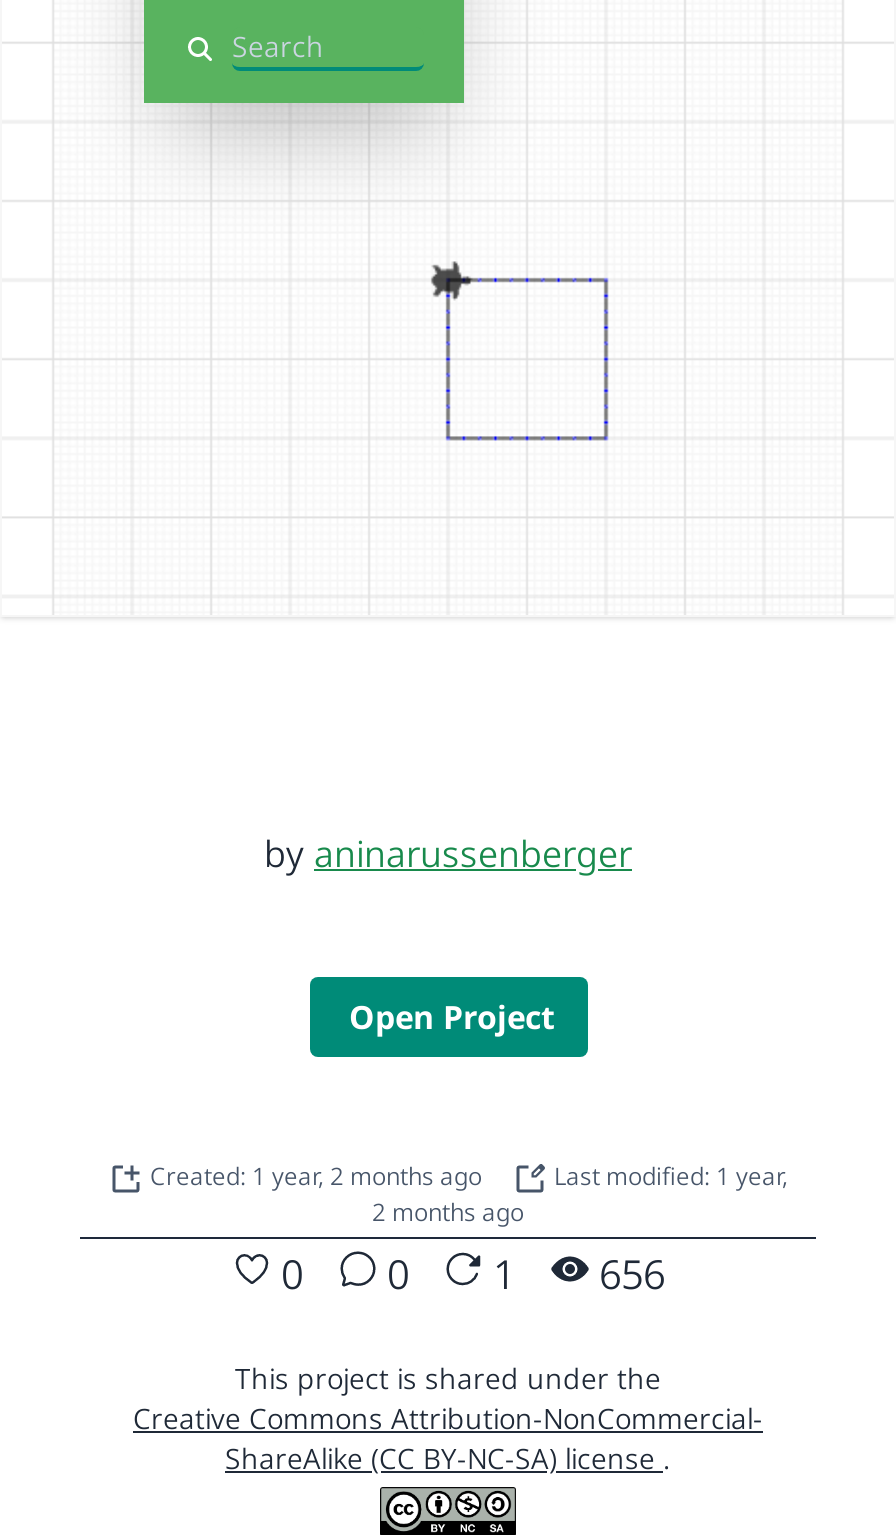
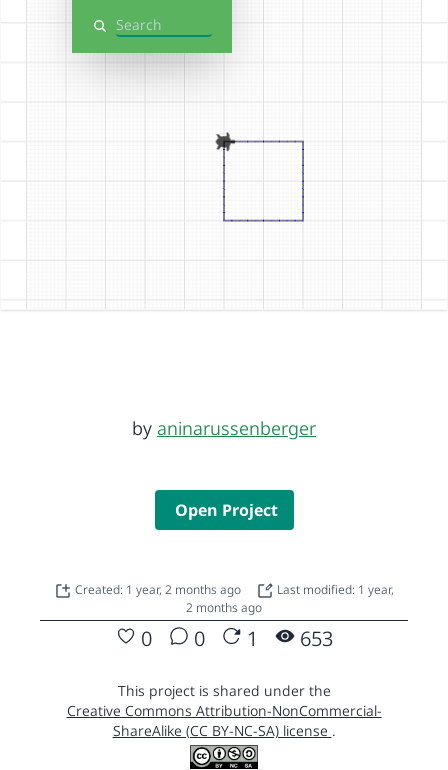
- 0 0 1 656
+ 0 0 1 653
